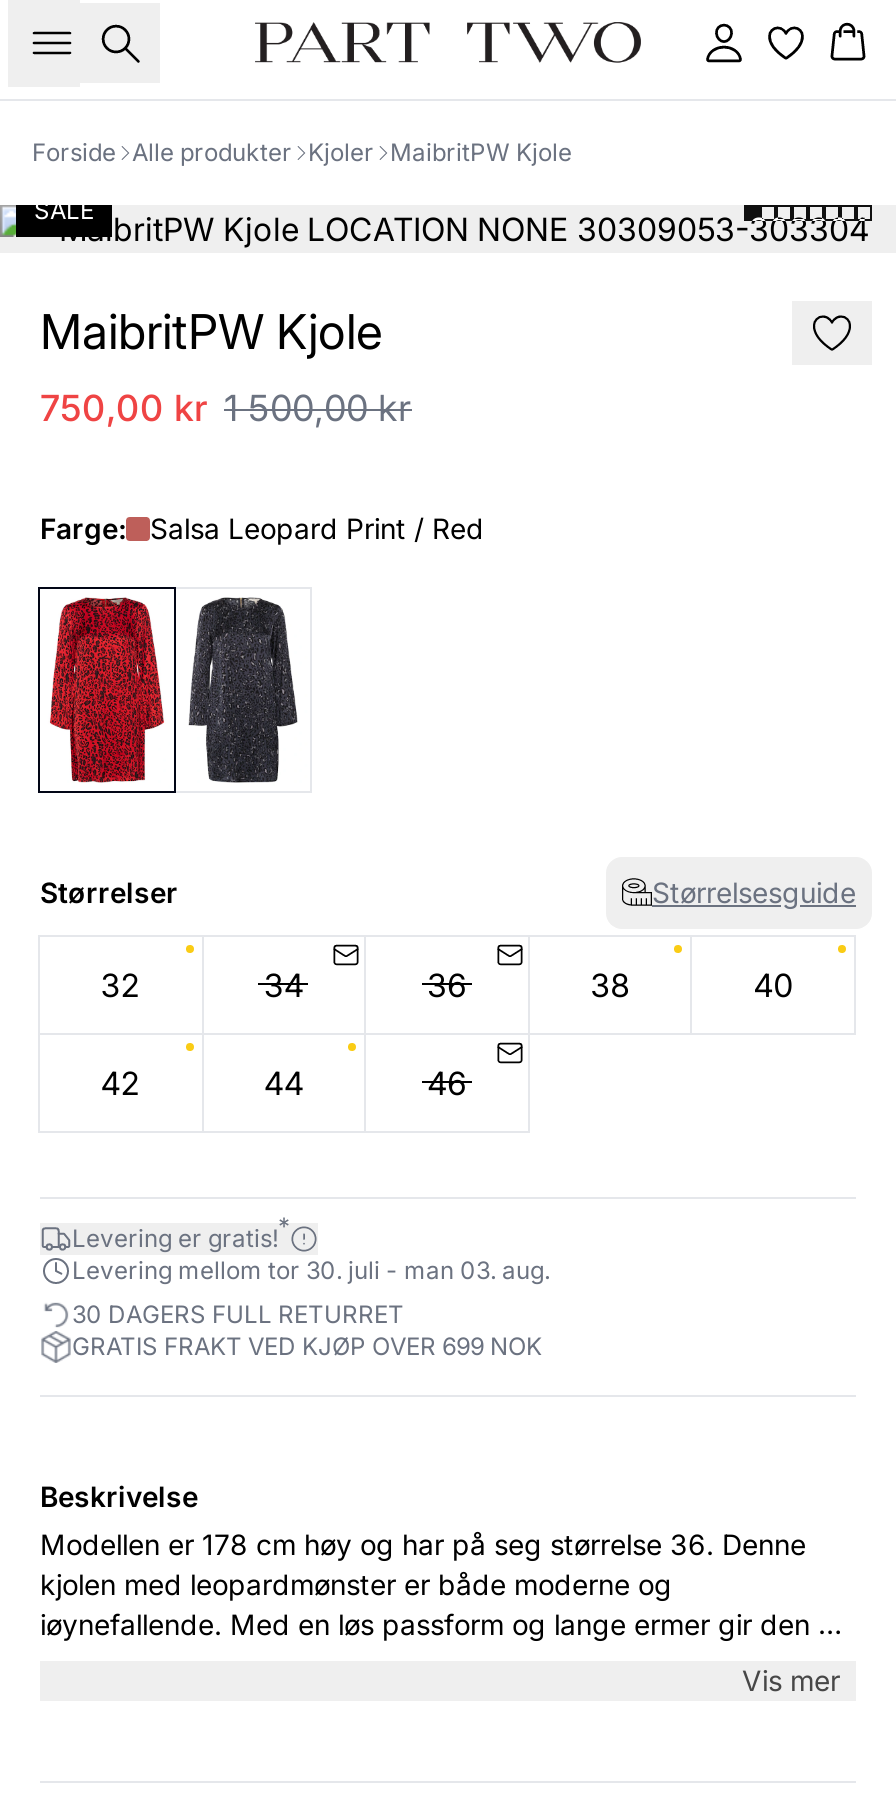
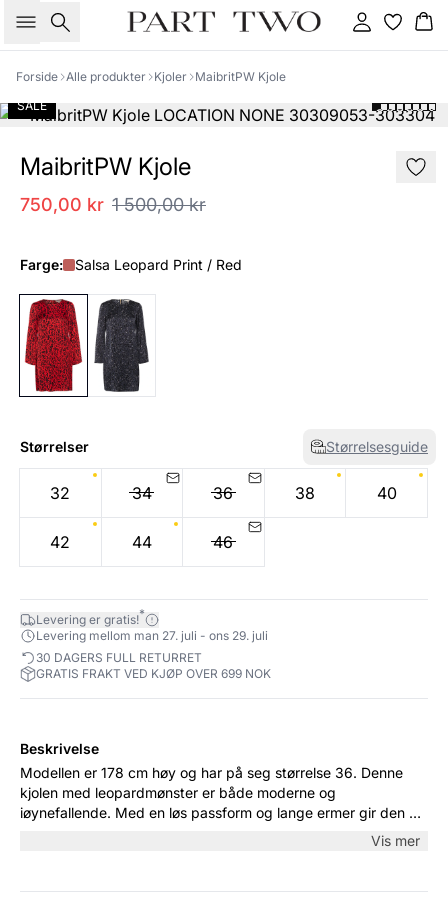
- Levering mellom tor 30. juli - man 03. aug.
+ Levering mellom man 27. juli - ons 29. juli
